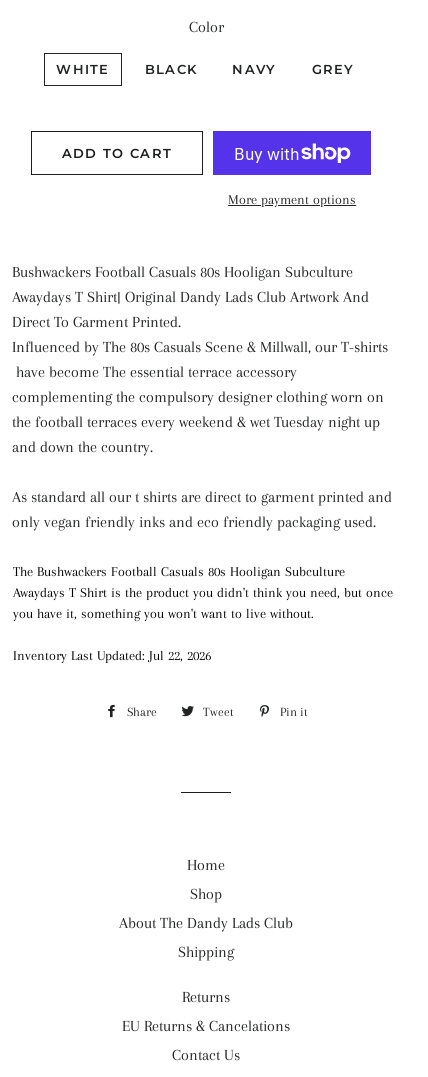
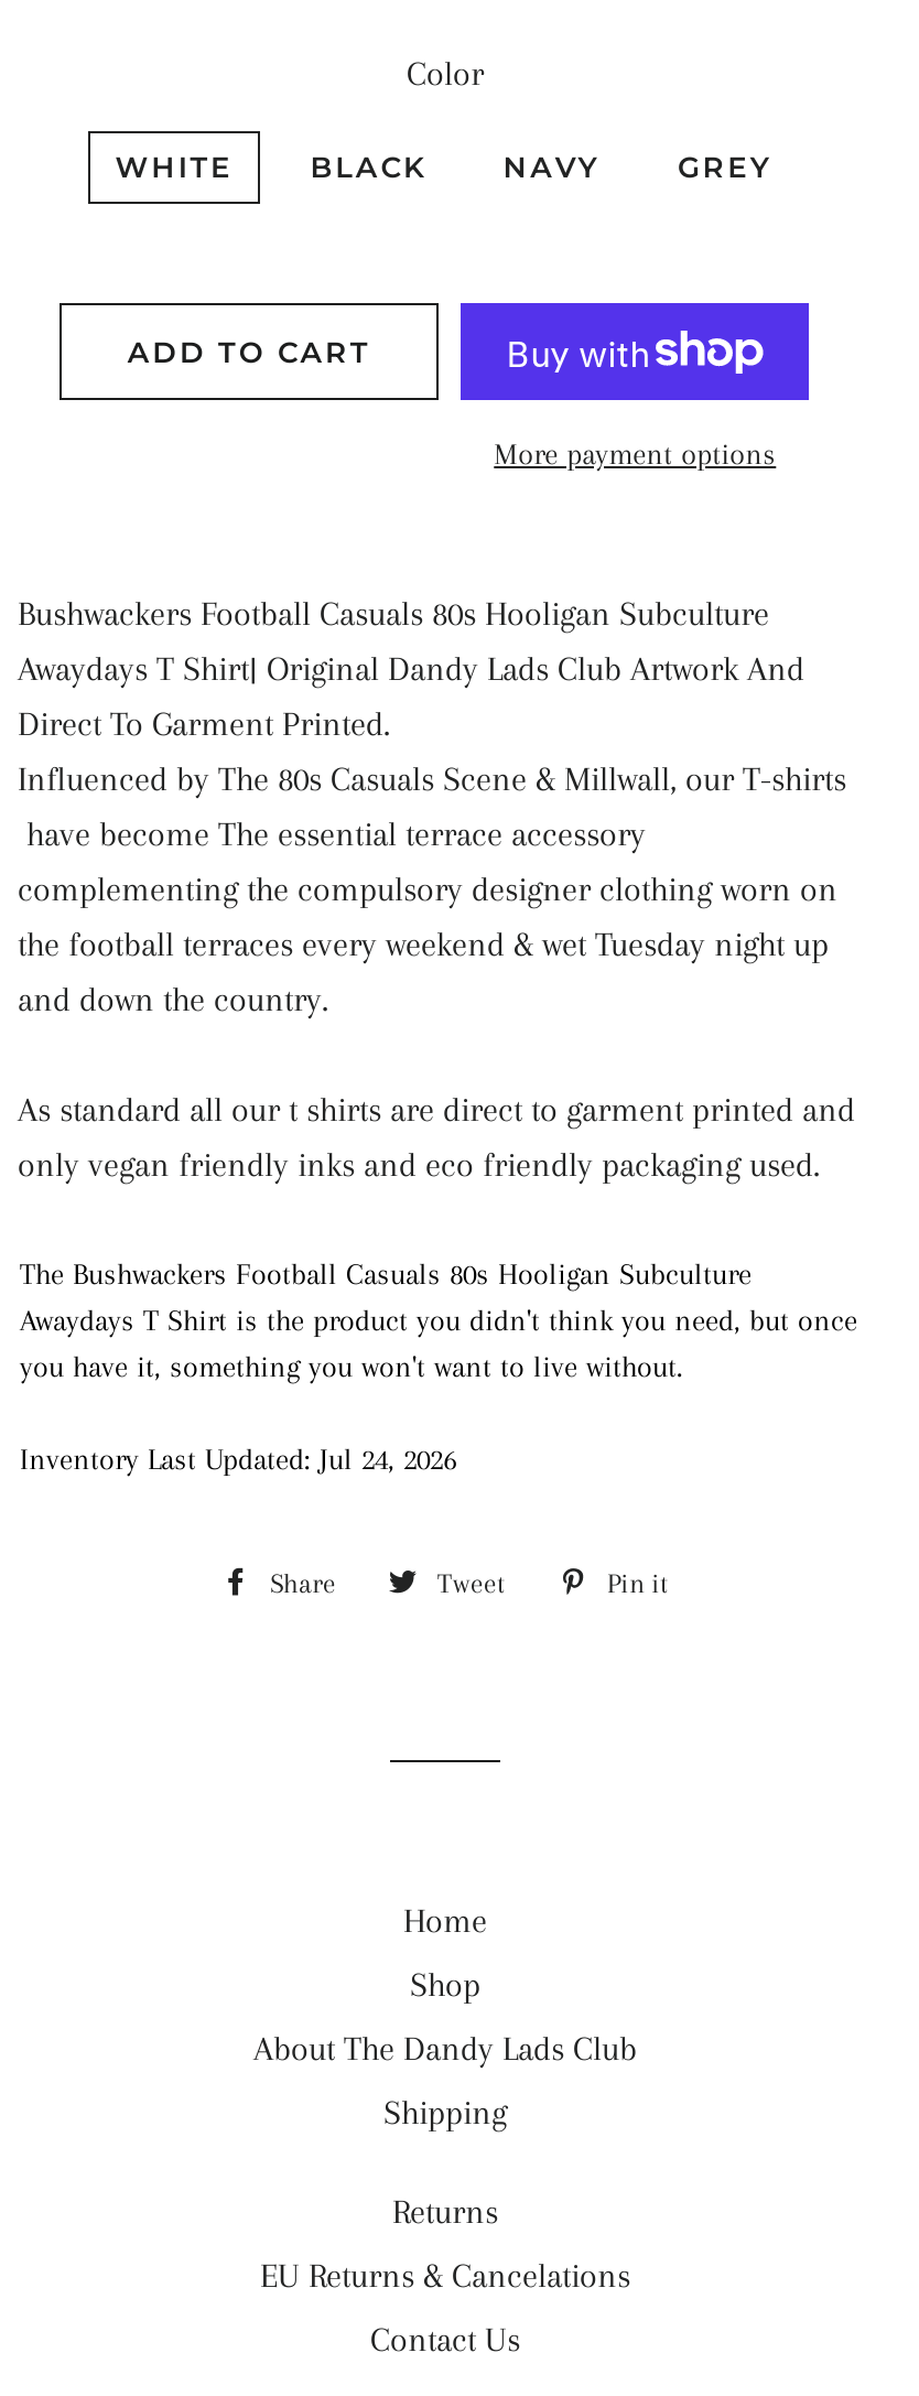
- Inventory Last Updated: Jul 22, 2026
+ Inventory Last Updated: Jul 24, 2026
